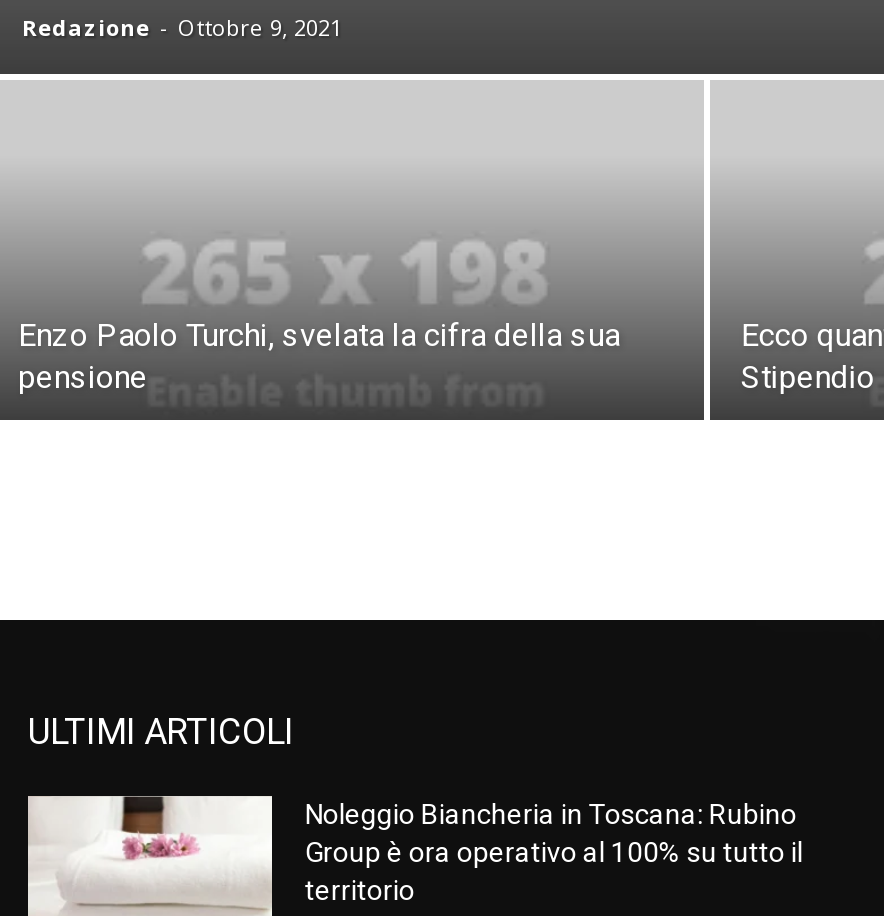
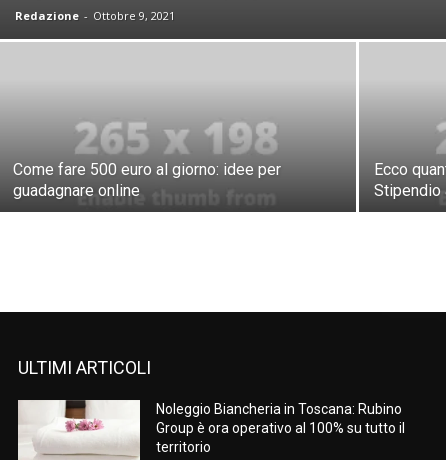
- Enzo Paolo Turchi, svelata la cifra della sua
- pensione
+ Come fare 500 euro al giorno: idee per
+ guadagnare online
